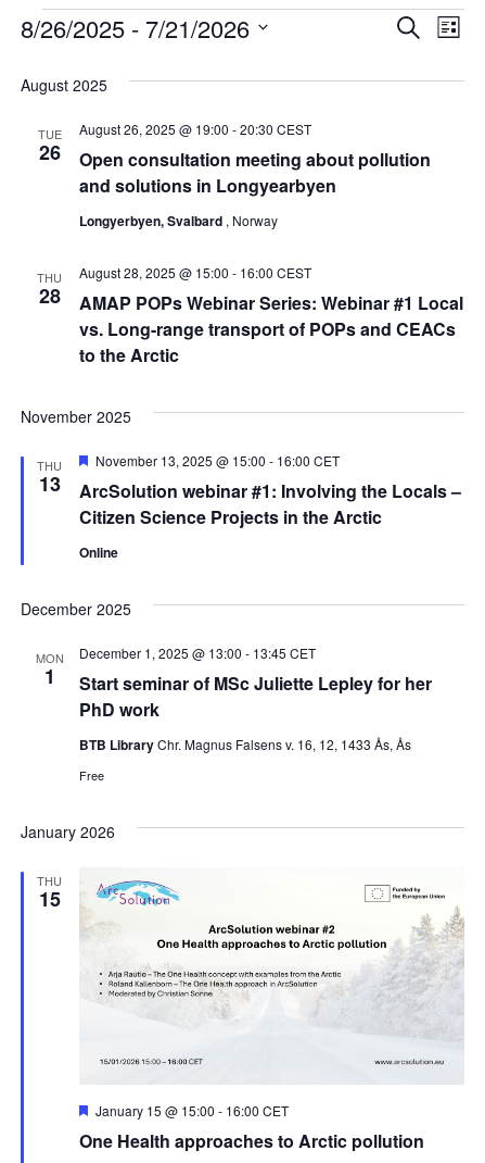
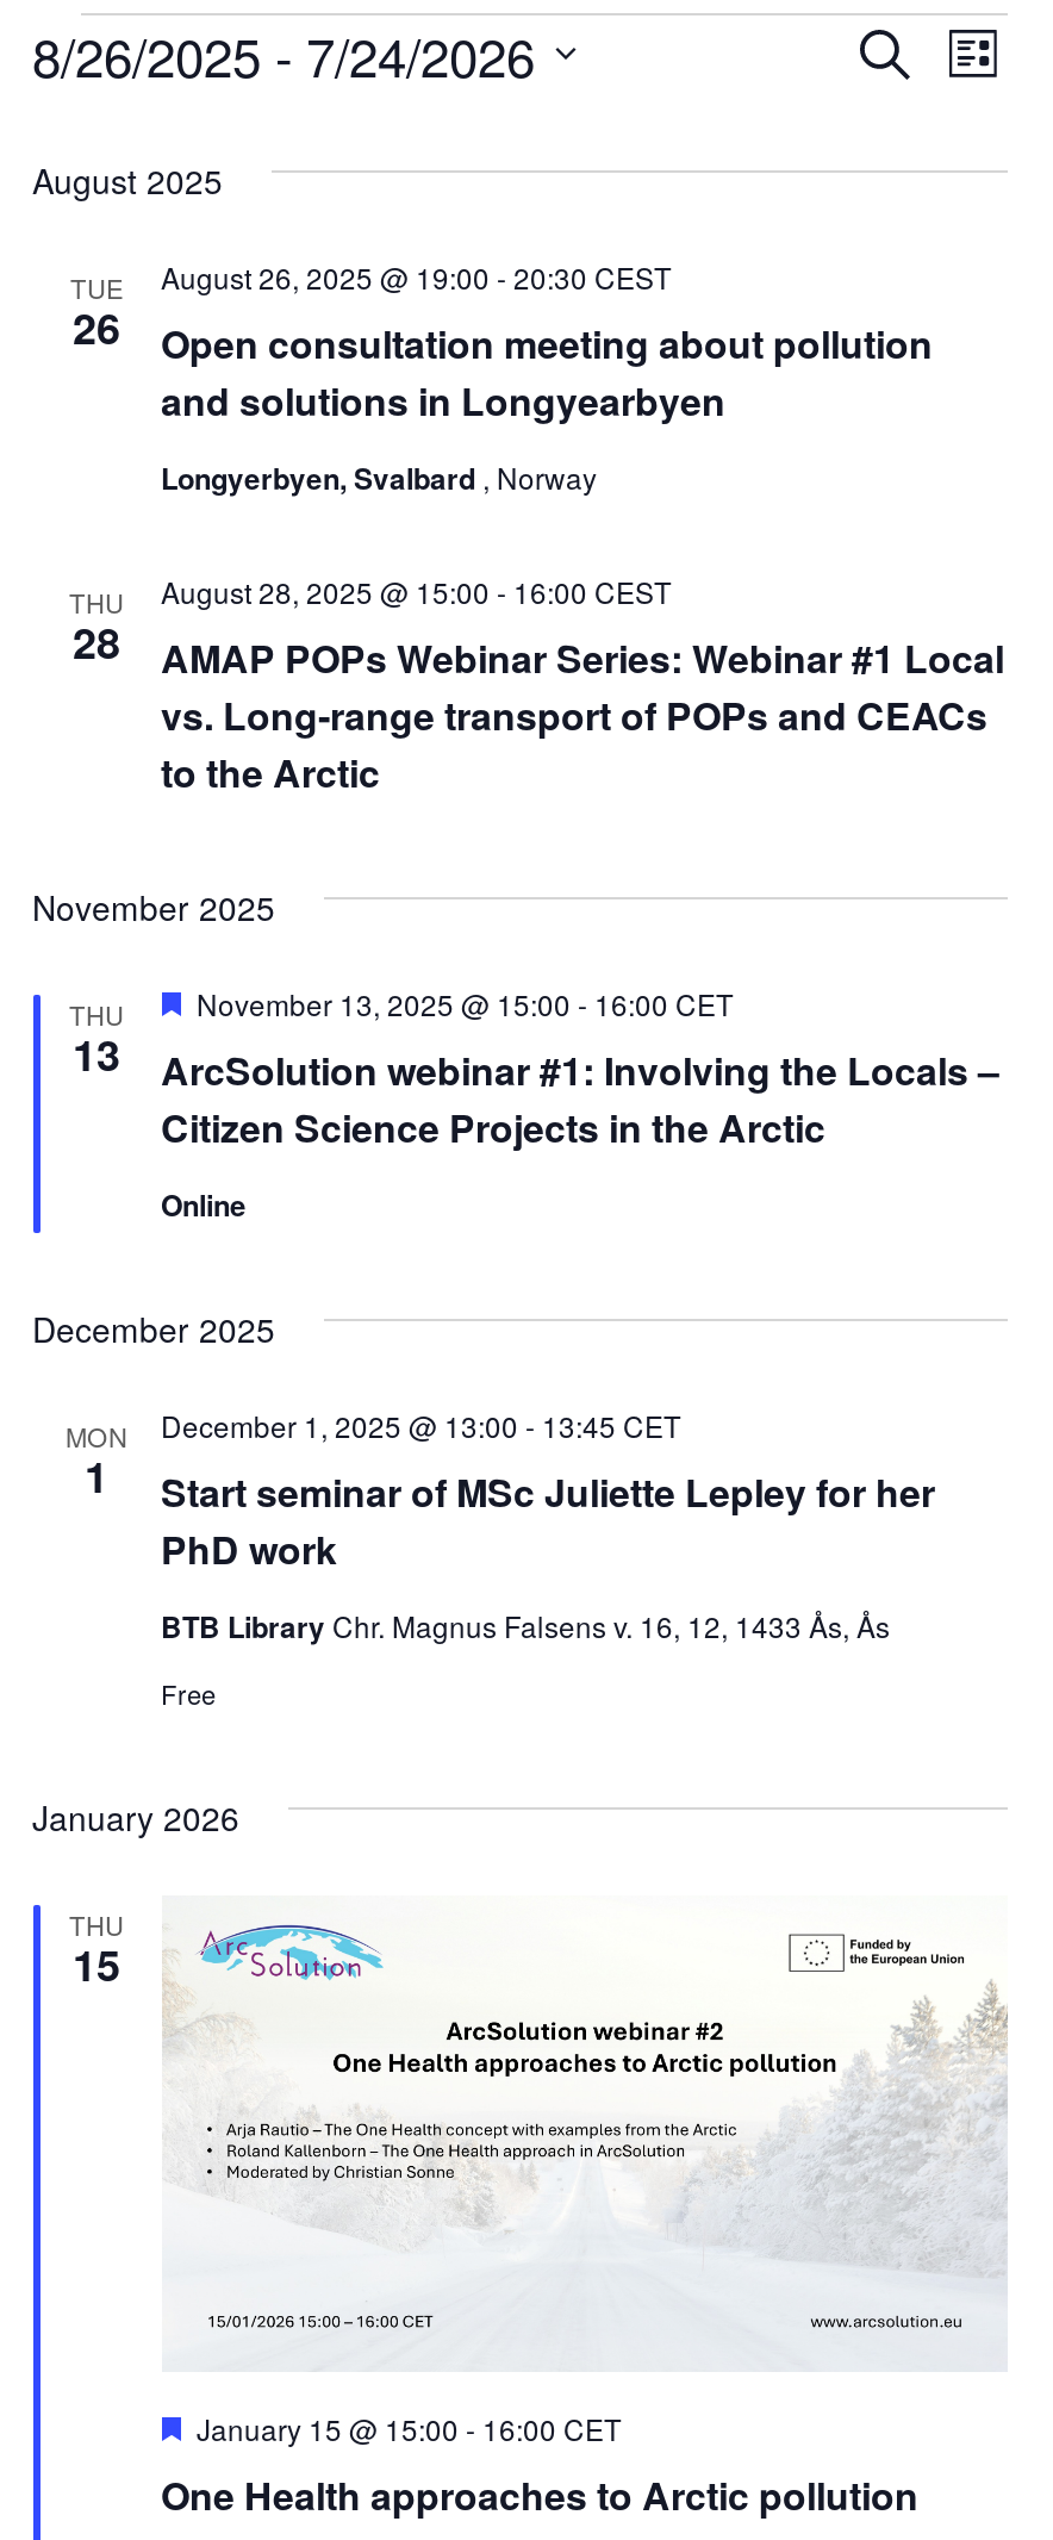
- 8/26/2025 - 7/21/2026
+ 8/26/2025 - 7/24/2026
